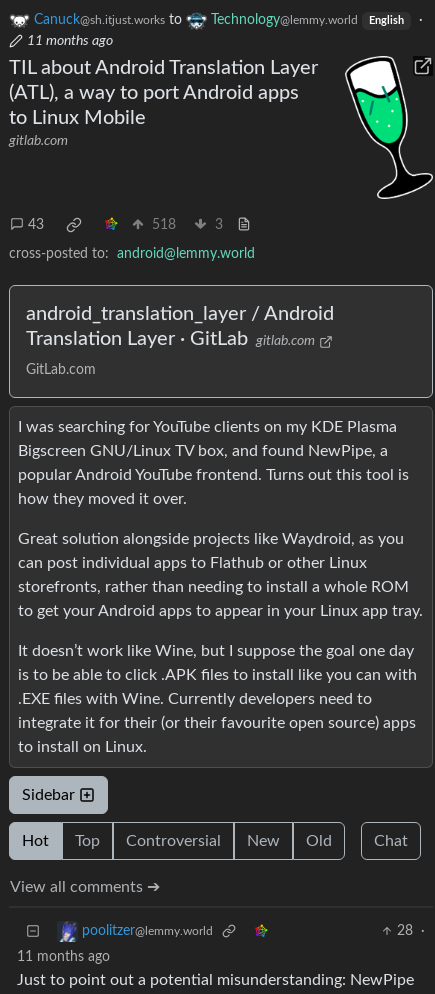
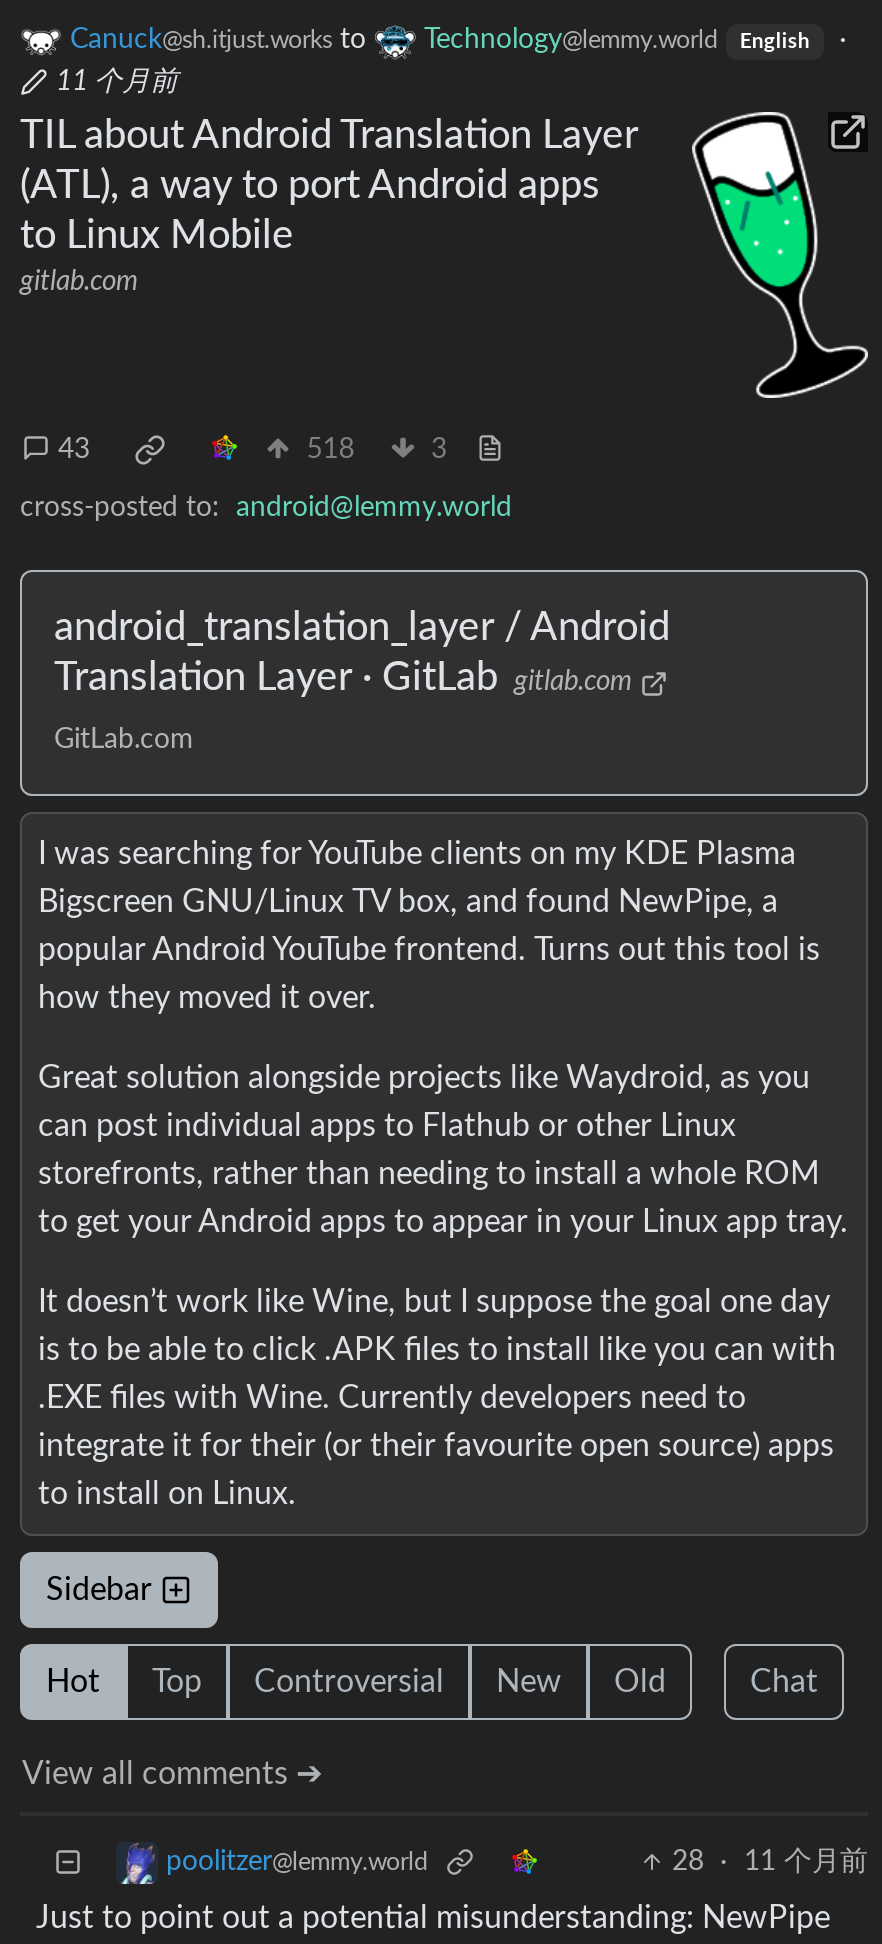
- 11 months ago
+ 11 个月前

- 28 ·
- 11 months ago
+ 28 · 11 个月前
